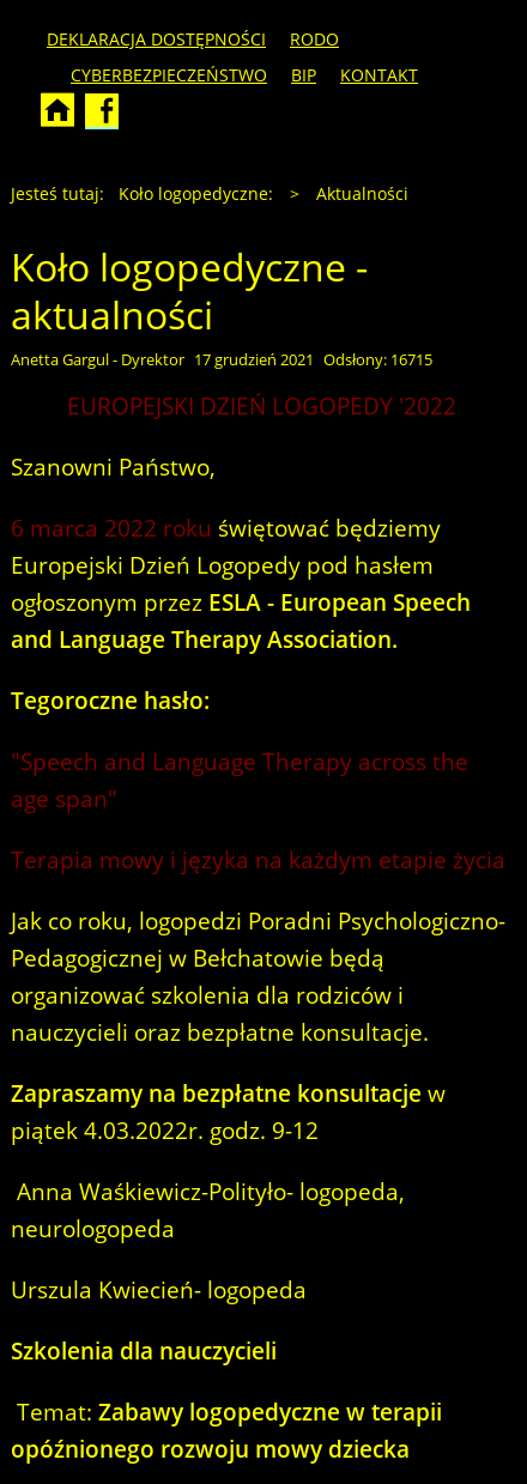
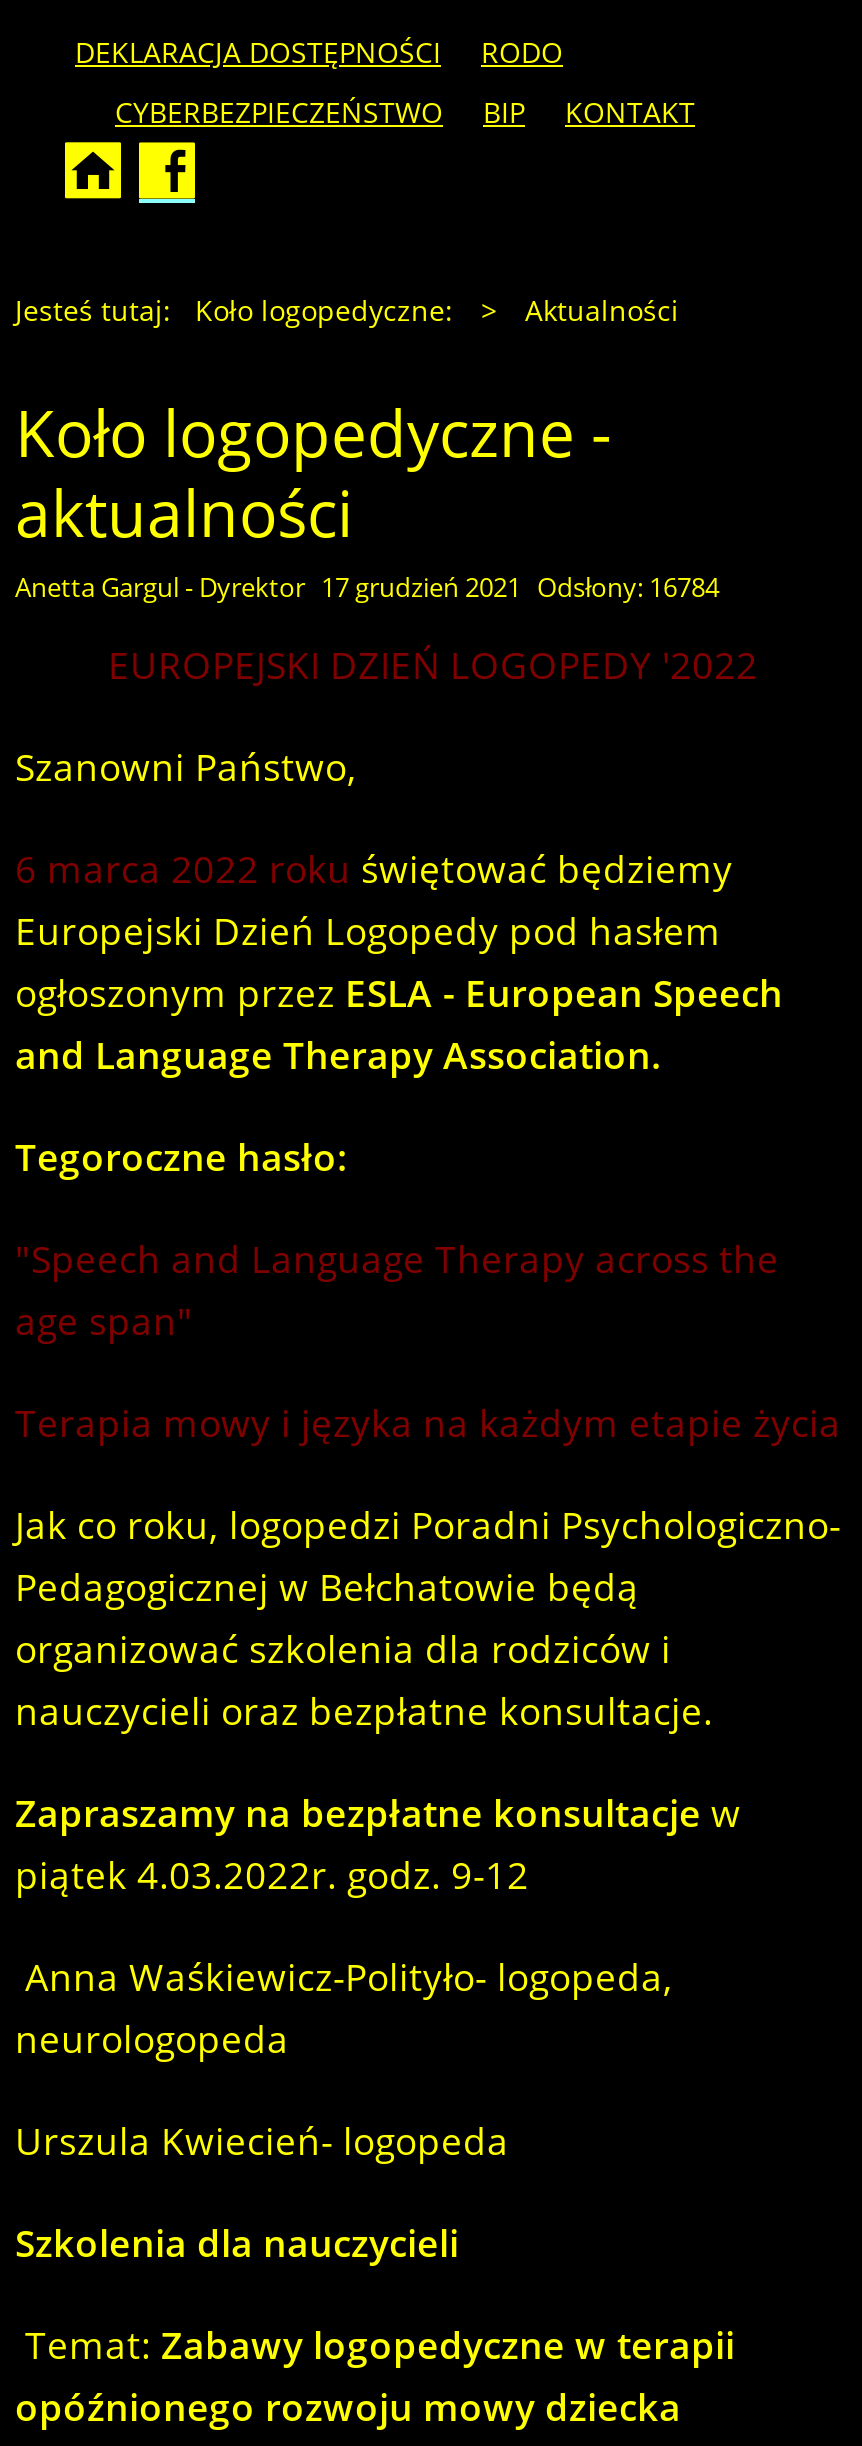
- Anetta Gargul - Dyrektor 17 grudzień 2021 Odsłony: 16715
+ Anetta Gargul - Dyrektor 17 grudzień 2021 Odsłony: 16784
